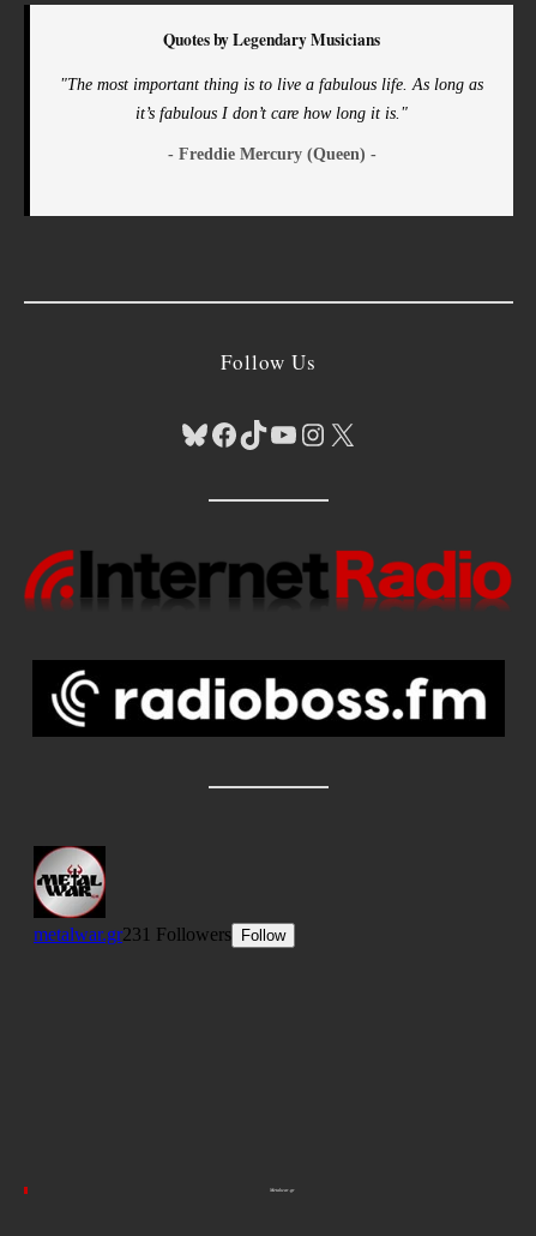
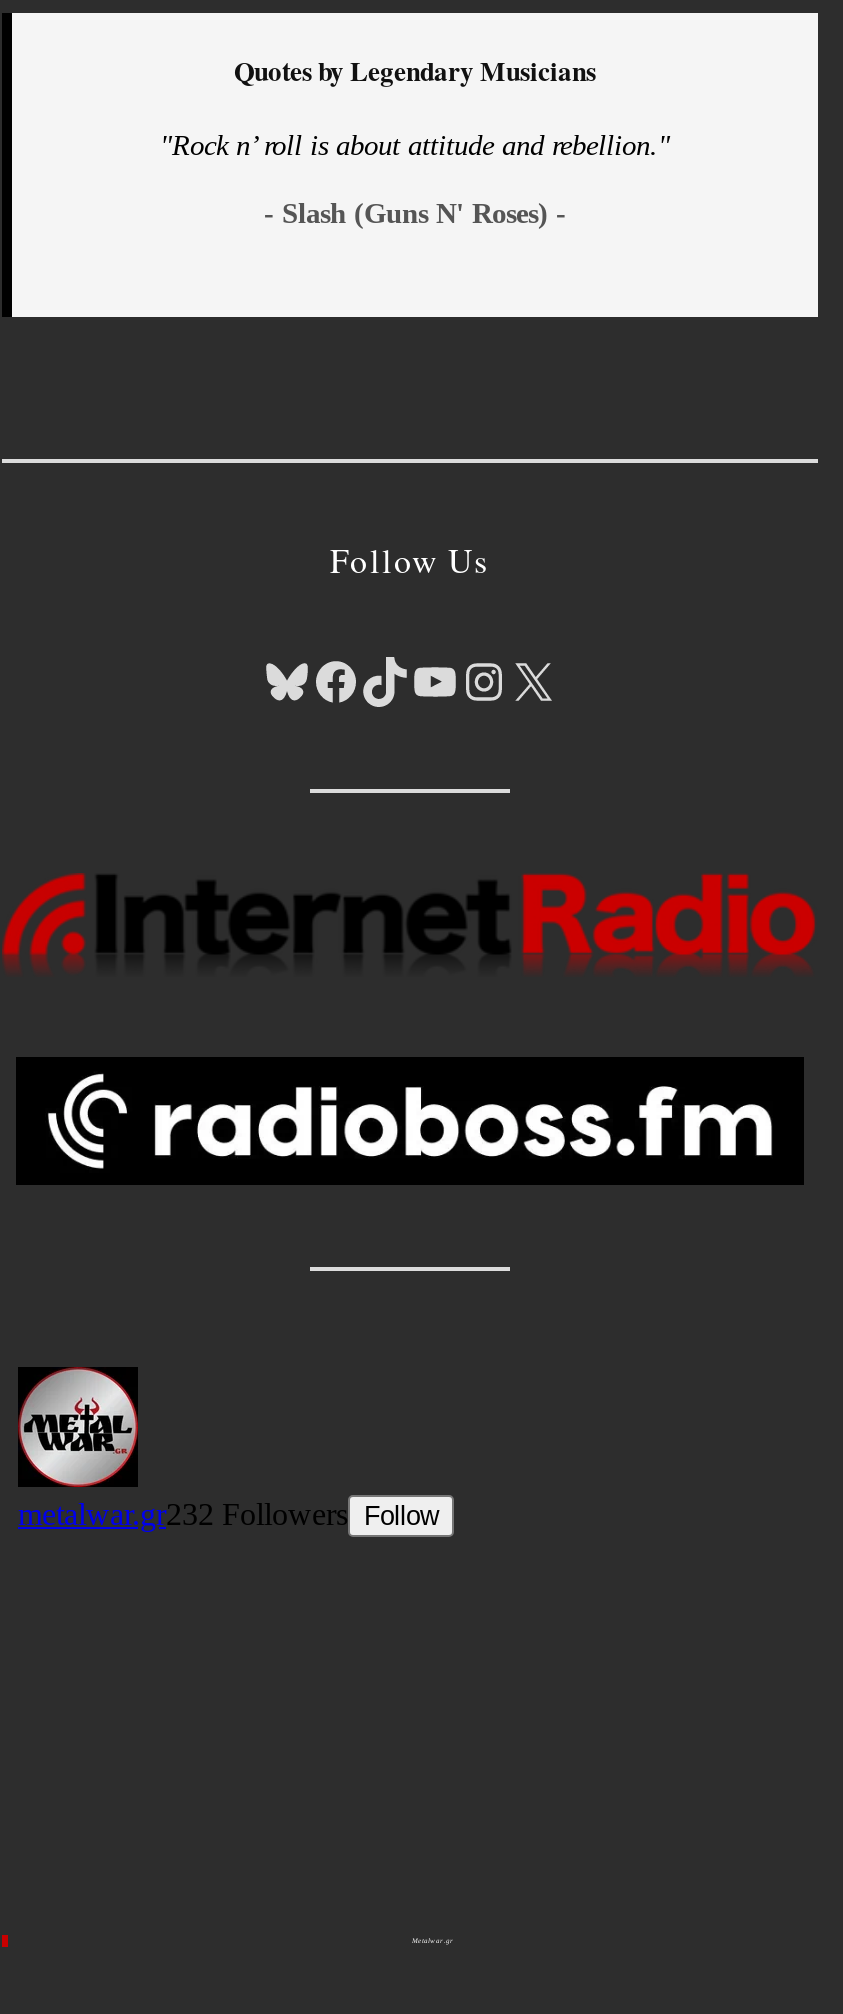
- "The most important thing is to live a fabulous life. As long as
- it’s fabulous I don’t care how long it is."
- - Freddie Mercury (Queen) -
+ "Rock n’ roll is about attitude and rebellion."
+ - Slash (Guns N' Roses) -
